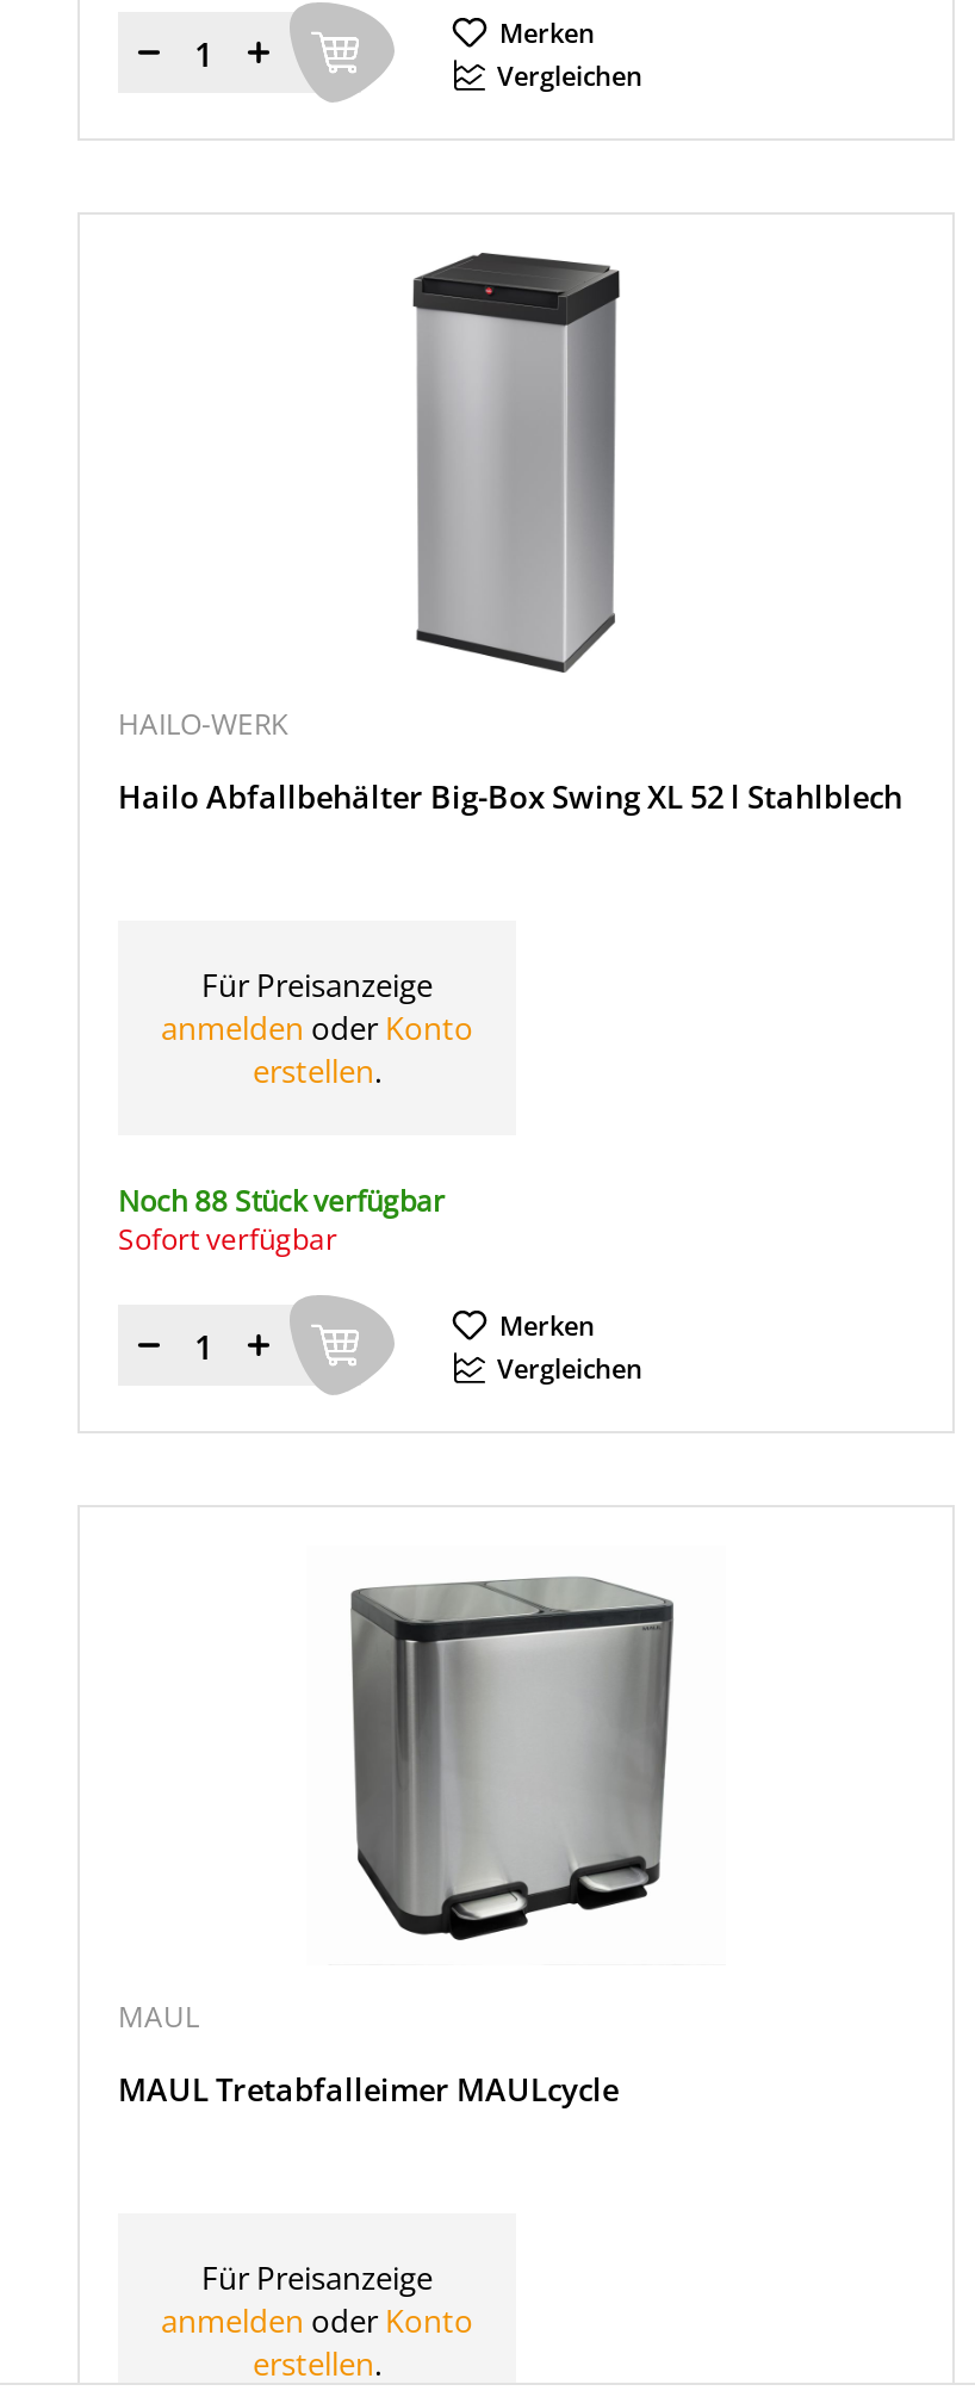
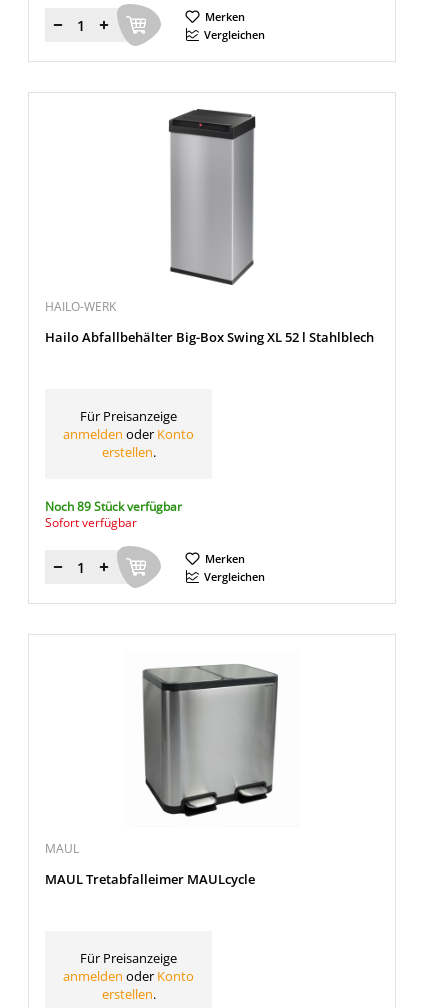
- Noch 88 Stück verfügbar
+ Noch 89 Stück verfügbar
